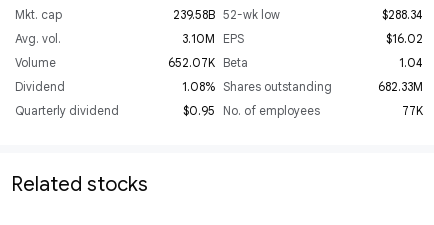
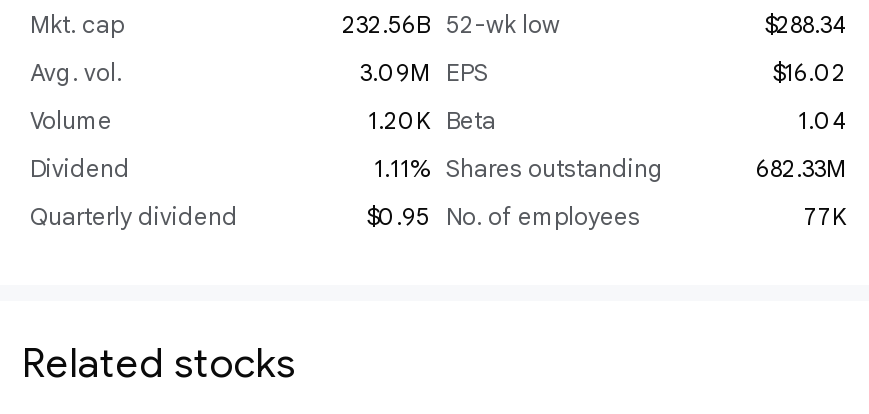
- 239.58B 52-wk low
+ 232.56B 52-wk low

- 3.10M EPS
+ 3.09M EPS

- 652.07K Beta
+ 1.20K Beta

- 1.08% Shares outstanding
+ 1.11% Shares outstanding
